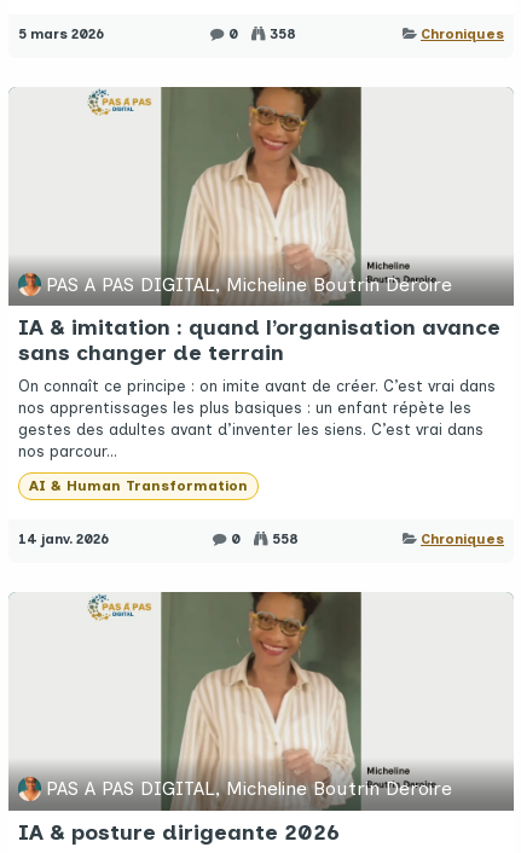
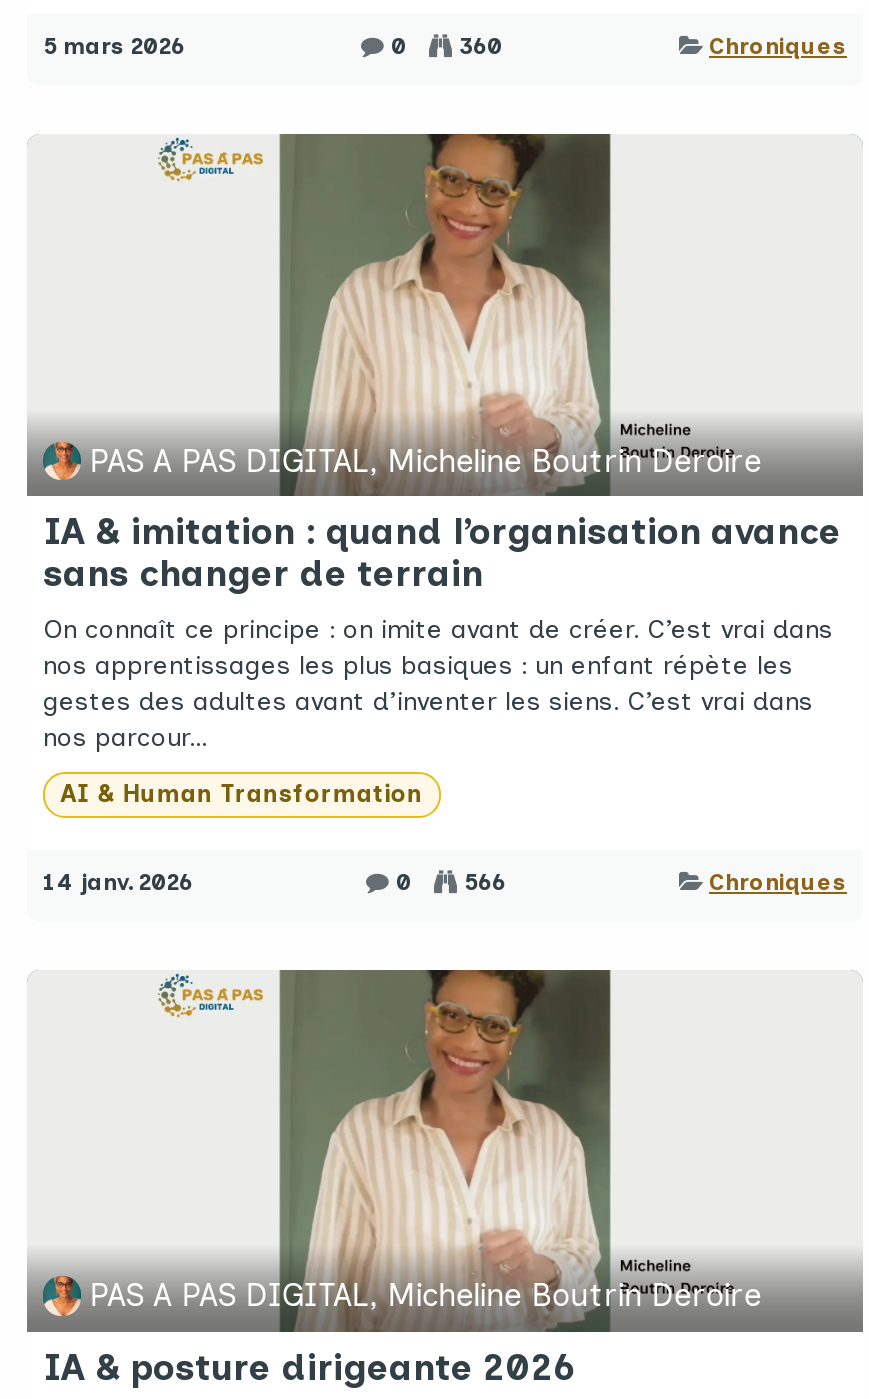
- 358
+ 360

- 0 558
+ 0 566
